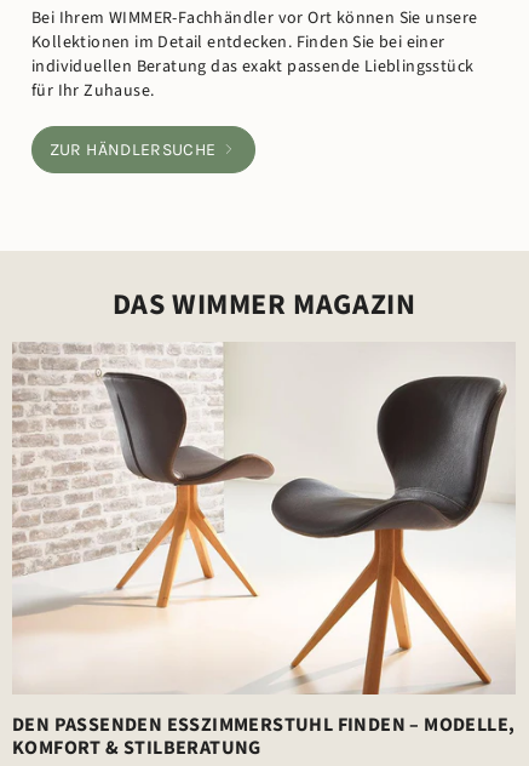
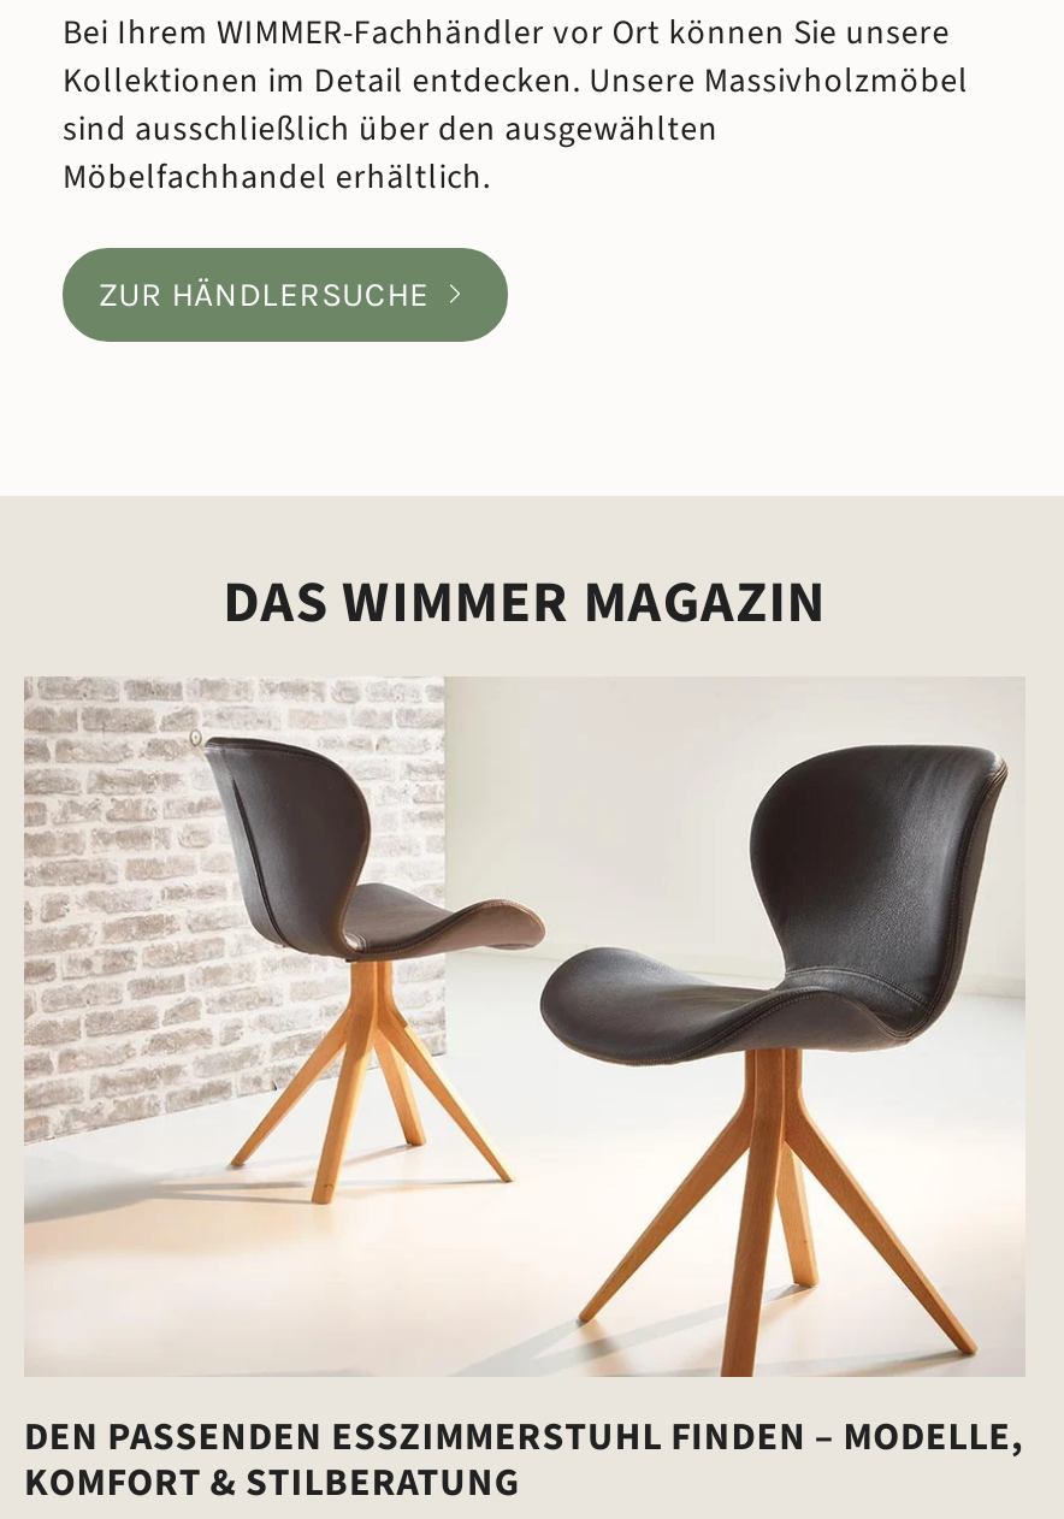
- Kollektionen im Detail entdecken. Finden Sie bei einer
- individuellen Beratung das exakt passende Lieblingsstück
- für Ihr Zuhause.
+ Kollektionen im Detail entdecken. Unsere Massivholzmöbel
+ sind ausschließlich über den ausgewählten
+ Möbelfachhandel erhältlich.
